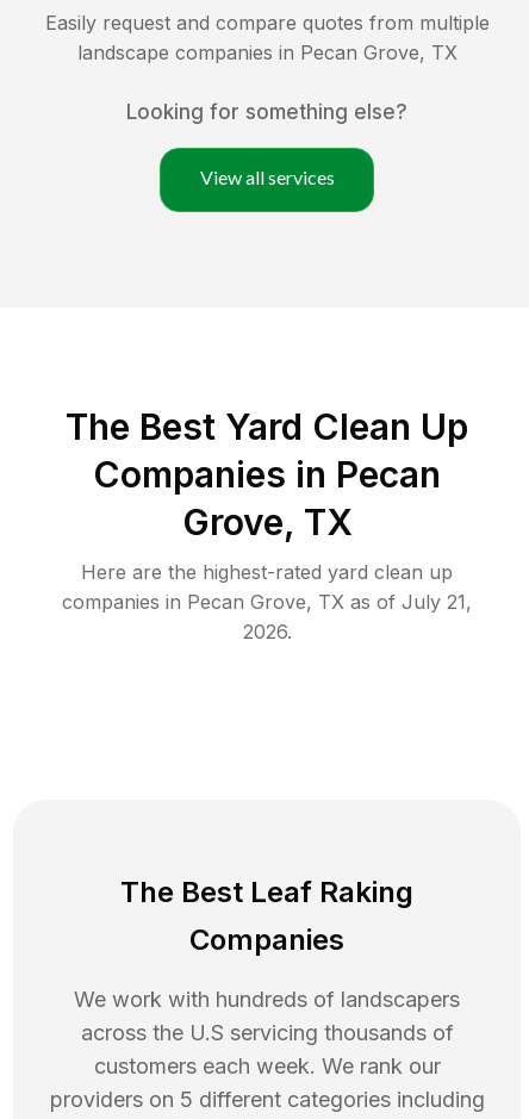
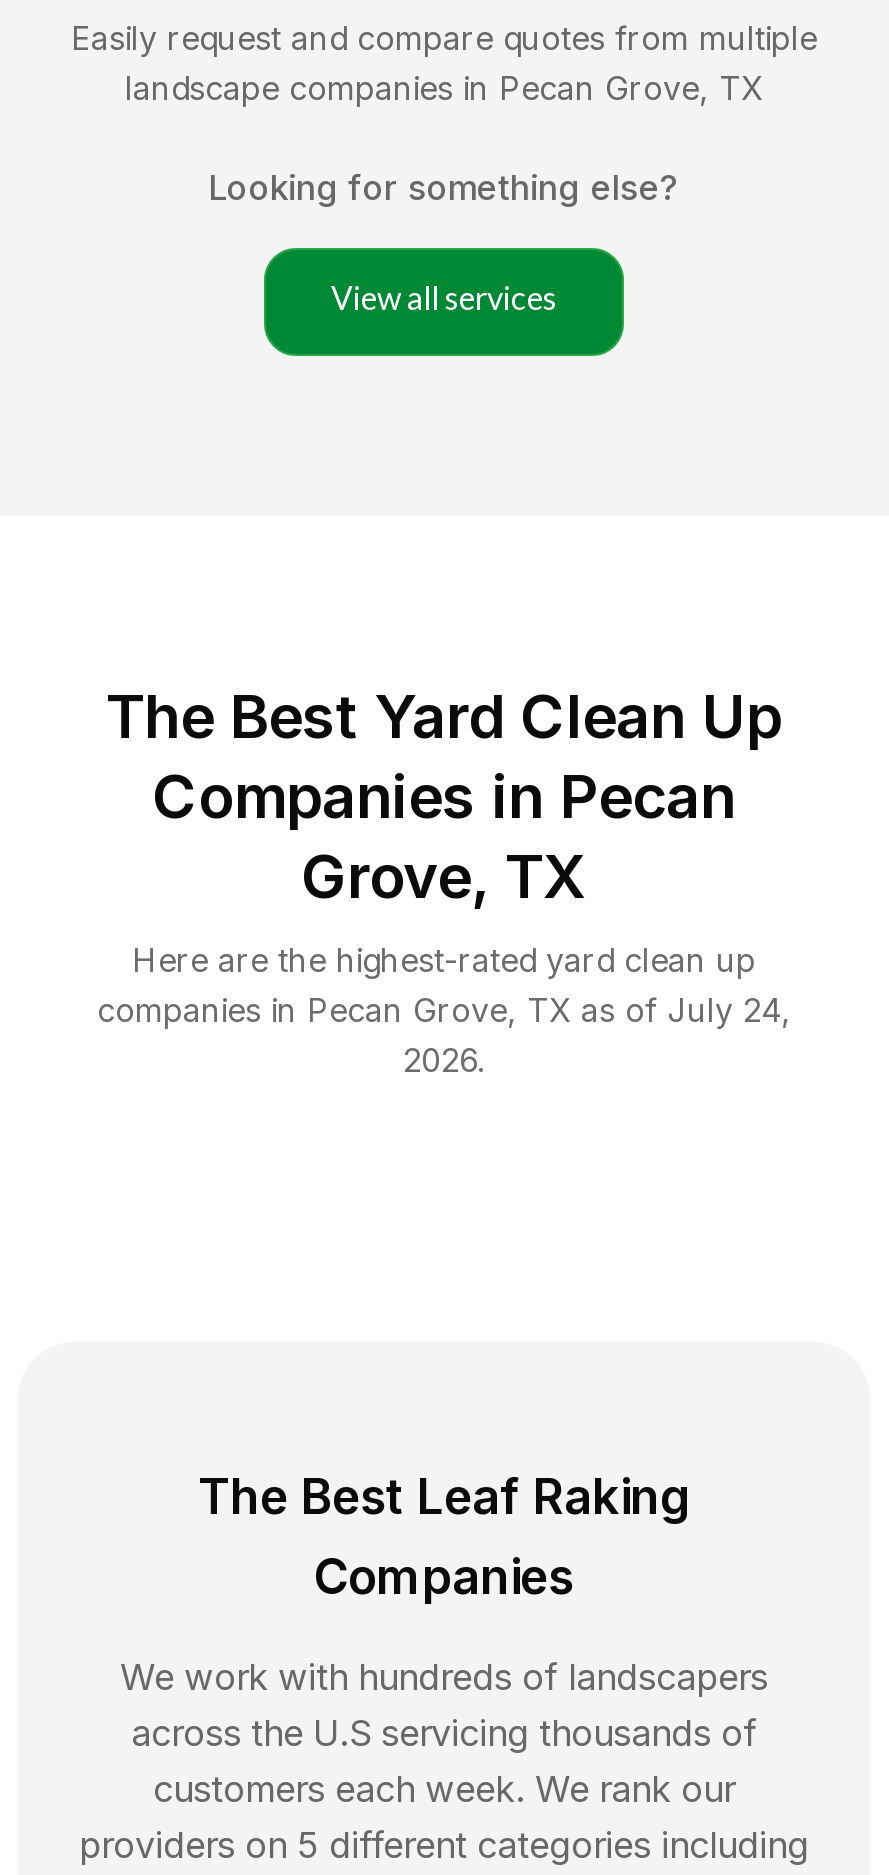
- companies in Pecan Grove, TX as of July 21,
+ companies in Pecan Grove, TX as of July 24,
